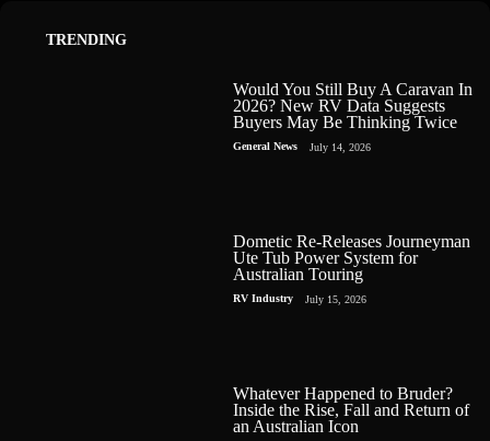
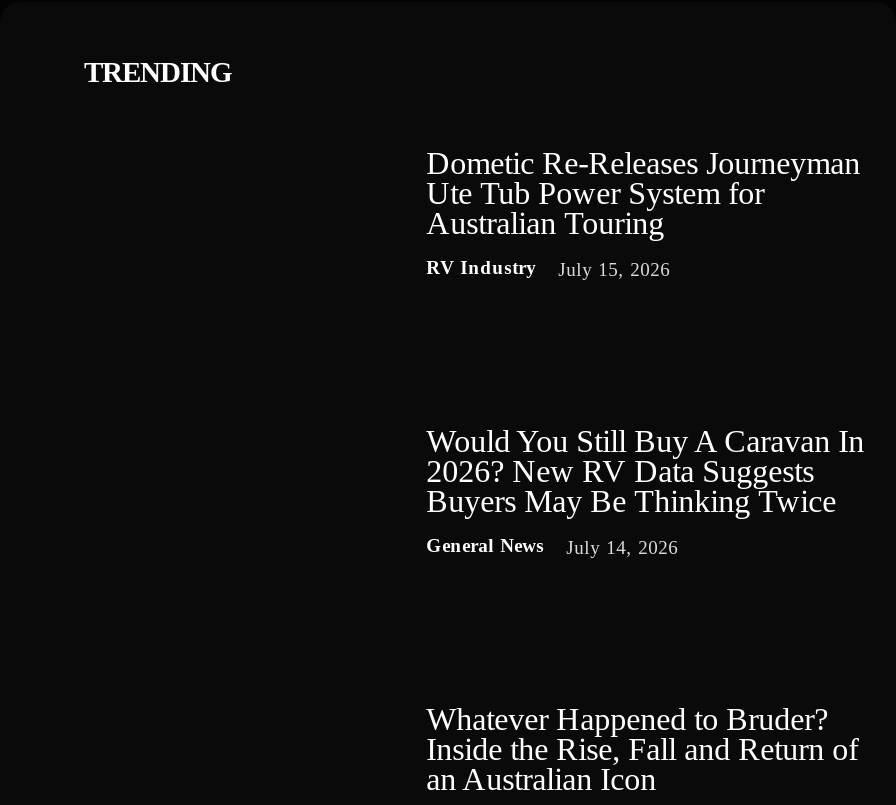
moved down: Would You Still Buy A Caravan In | 2026? New RV Data Suggests | Buyers May Be Thinking Twice | General News | July 14, 2026

moved up: Dometic Re-Releases Journeyman | Ute Tub Power System for | Australian Touring | RV Industry | July 15, 2026
